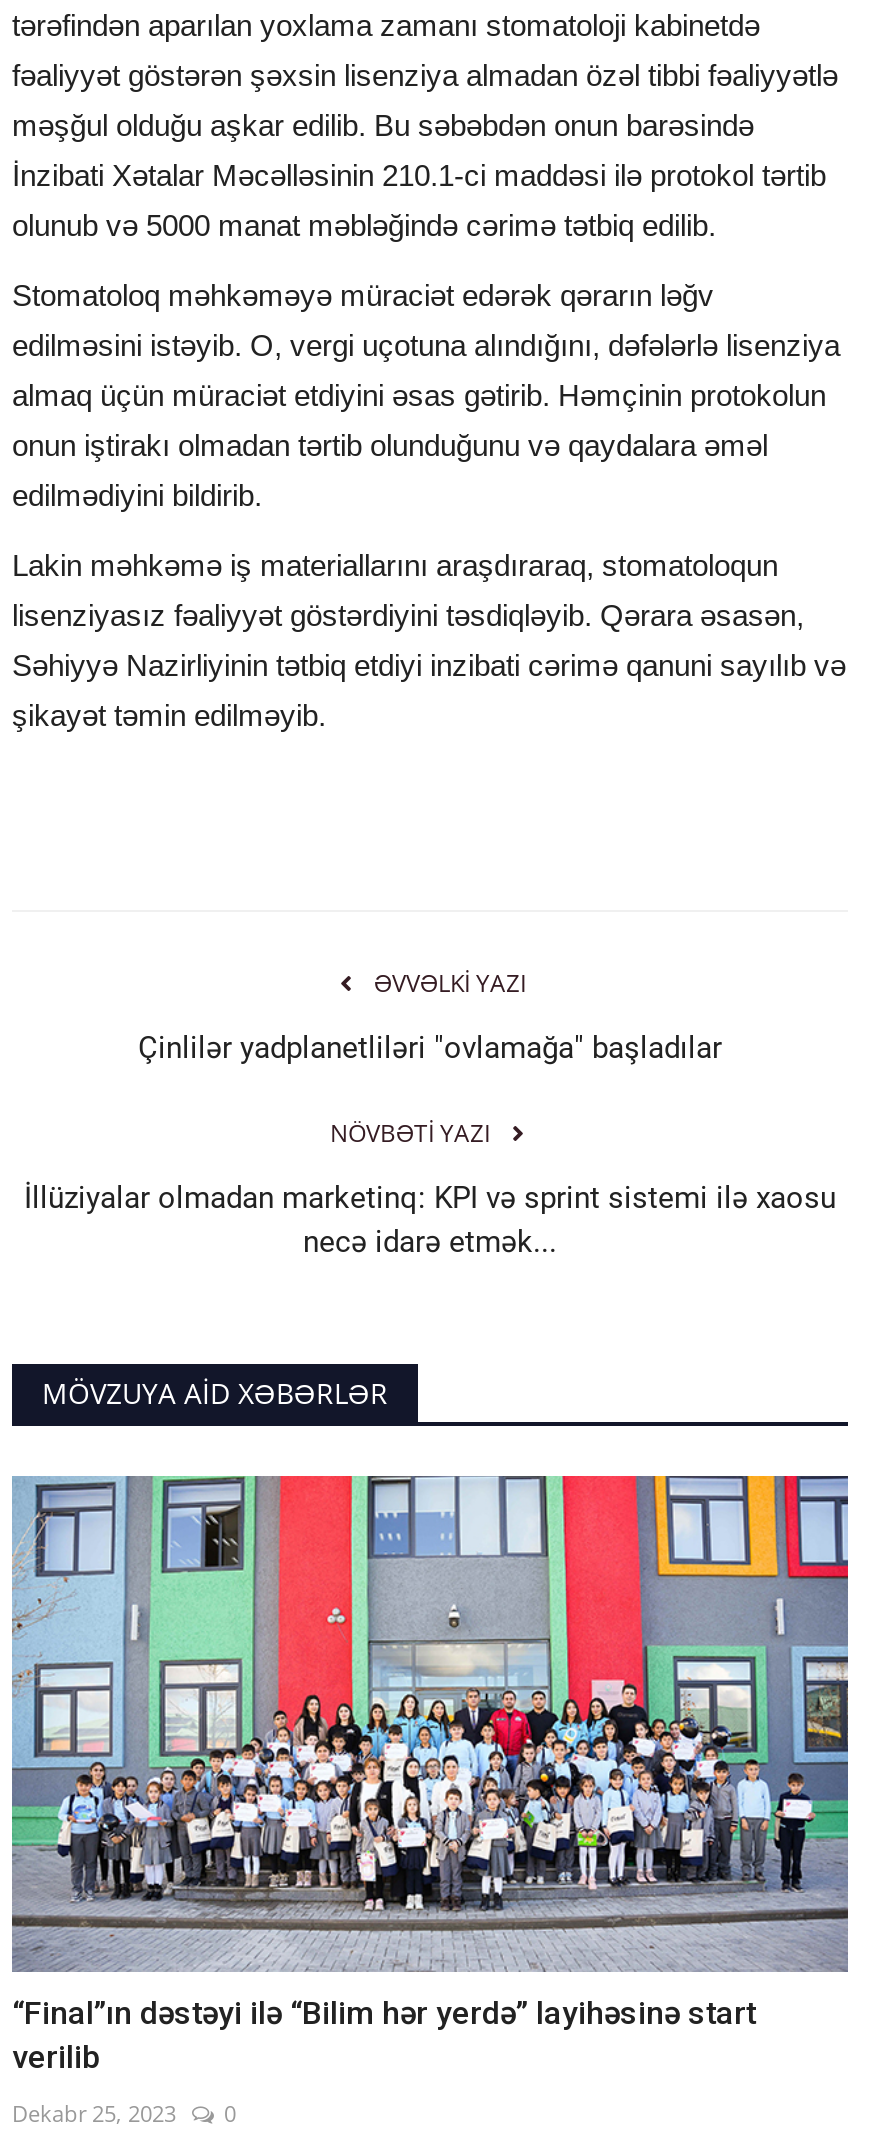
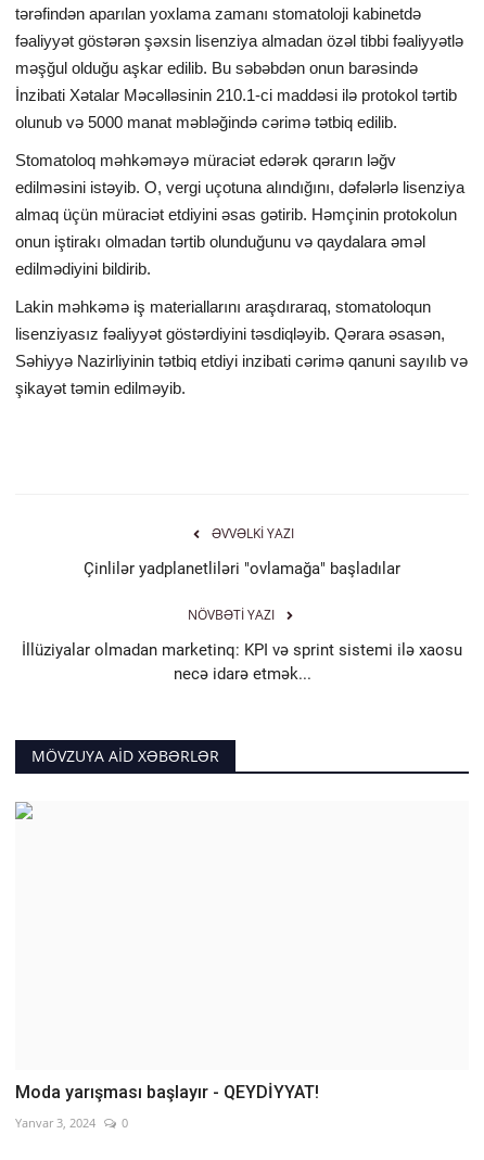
- [image]

- “Final”ın dəstəyi ilə “Bilim hər yerdə” layihəsinə start
- verilib
+ Moda yarışması başlayır - QEYDİYYAT!

- Dekabr 25, 2023 0
+ Yanvar 3, 2024 0
